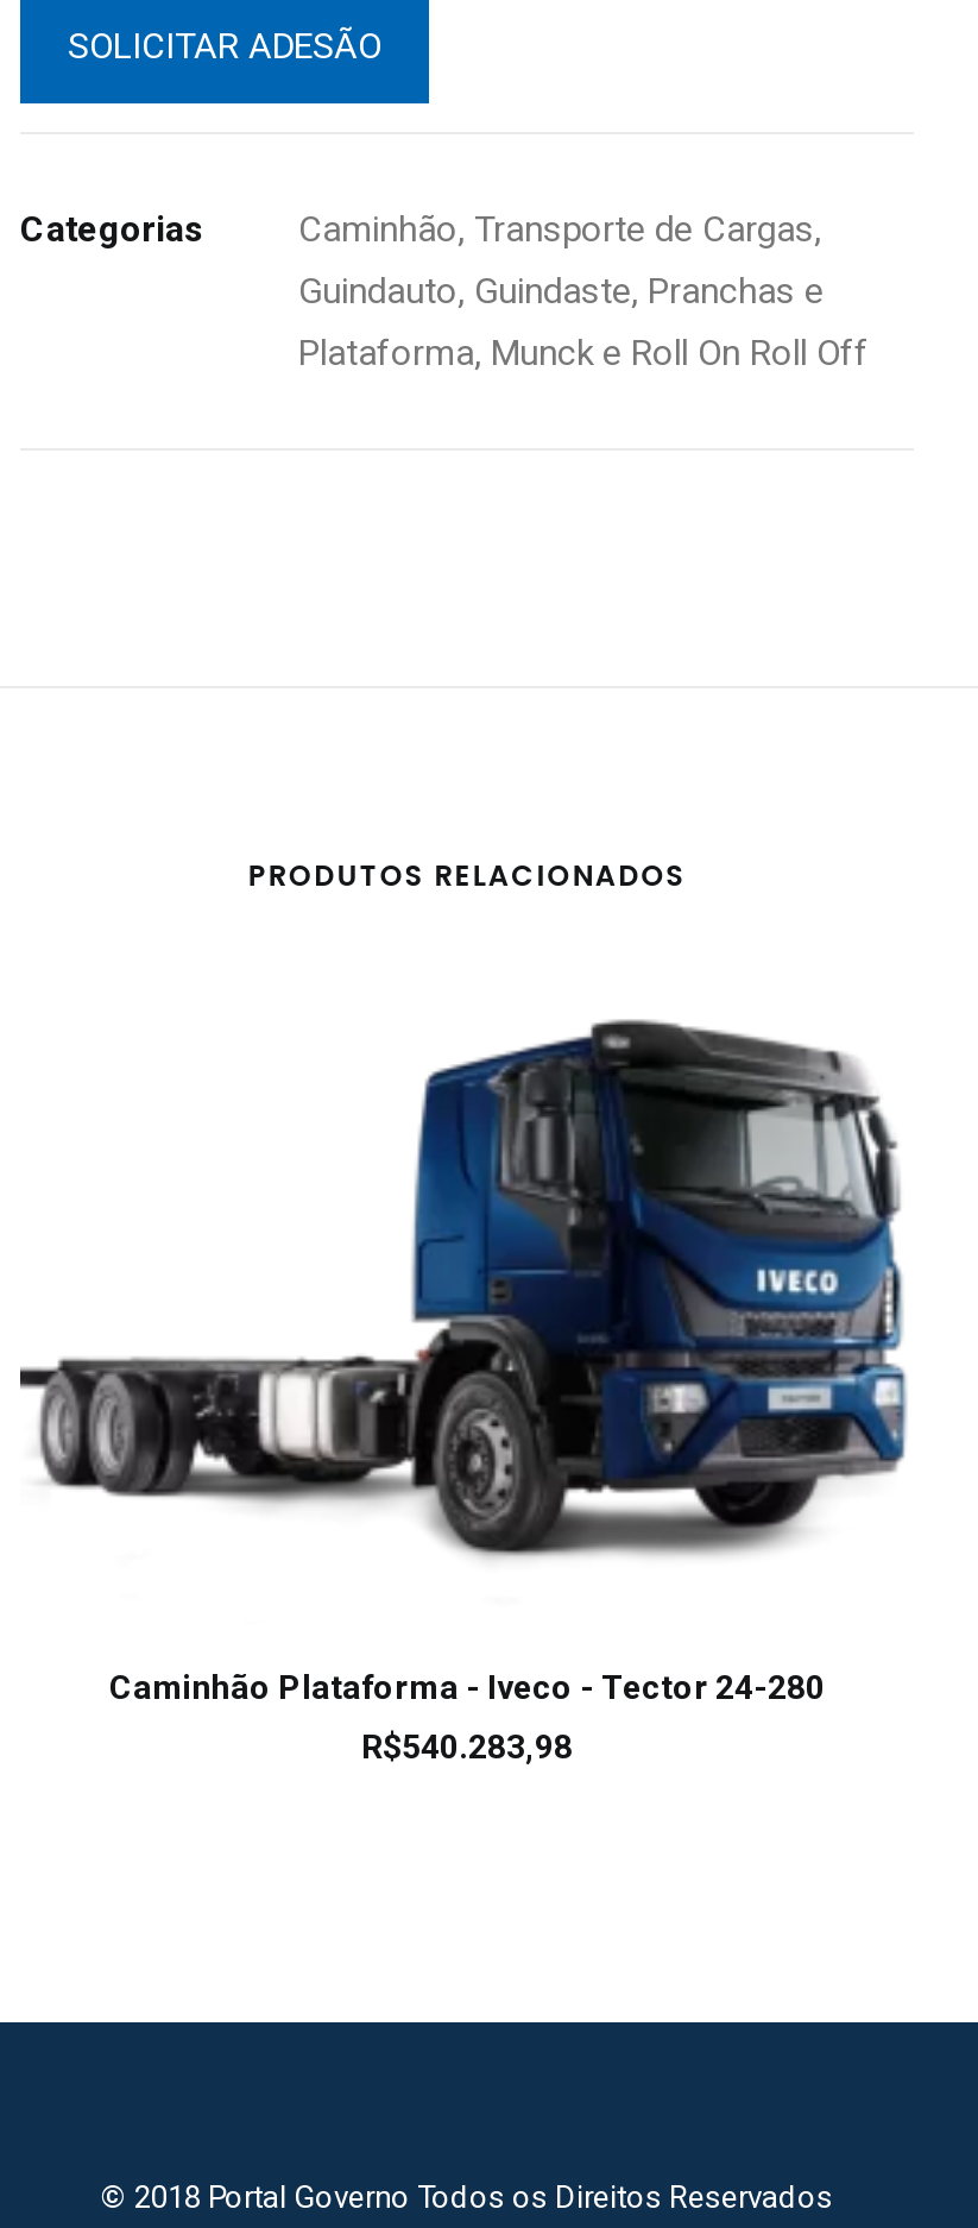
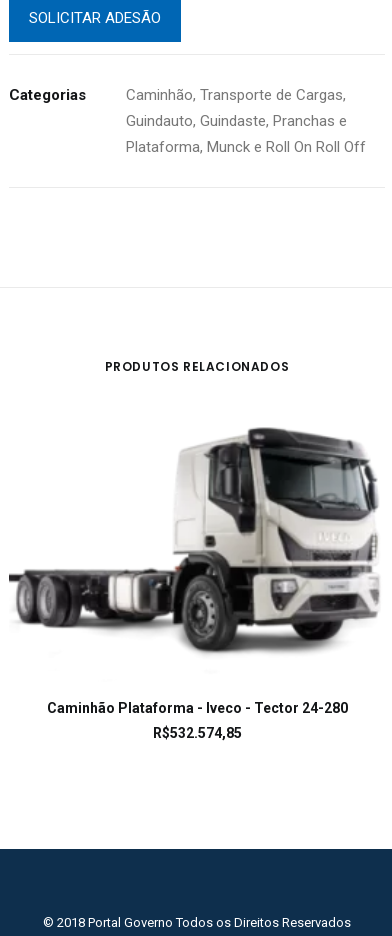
- [image]
+ [image]

- R$540.283,98
+ R$532.574,85
